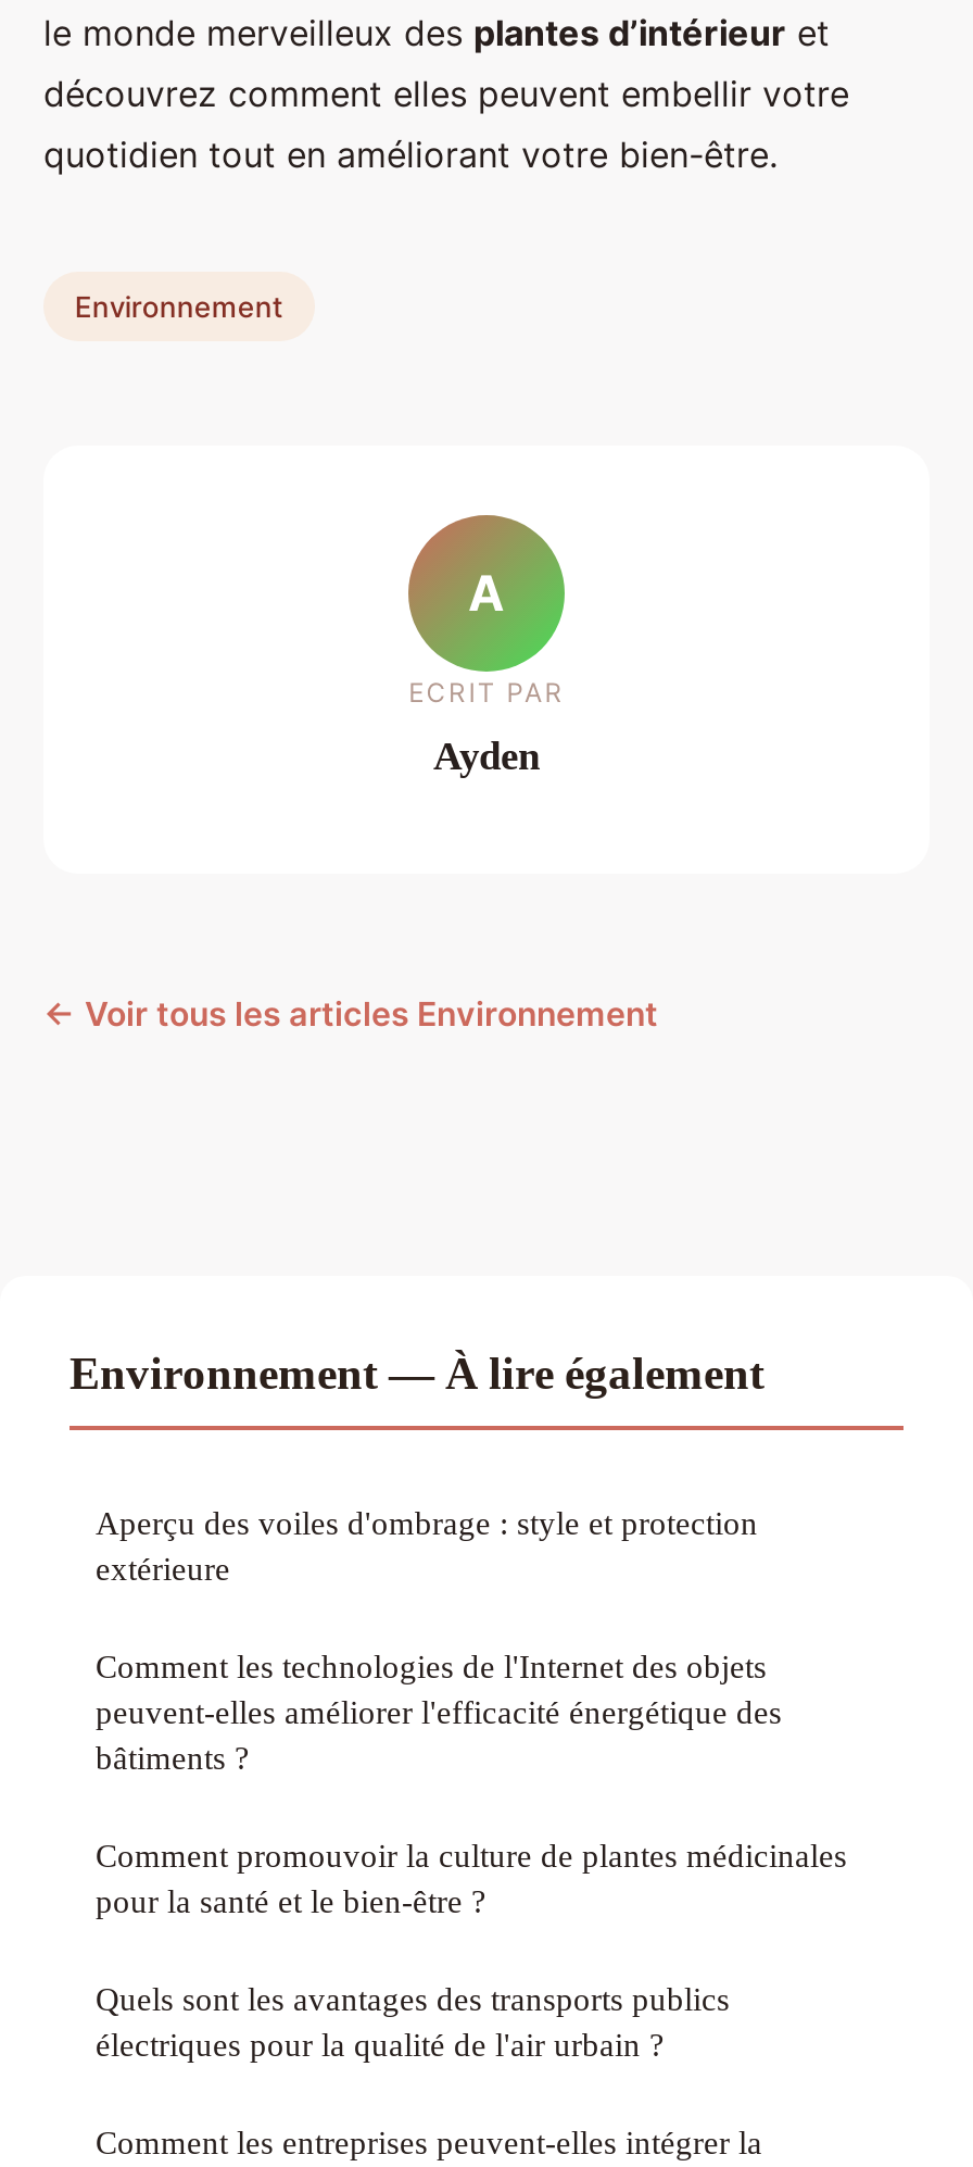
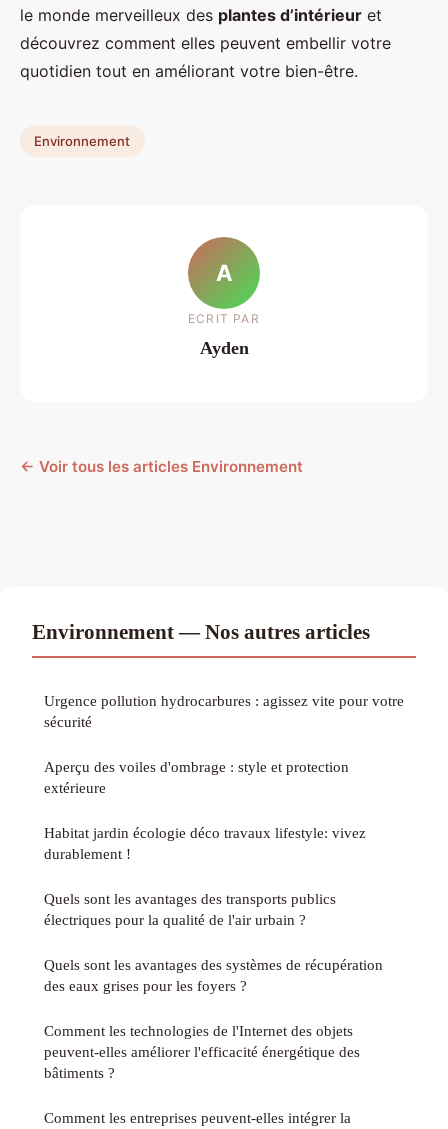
- Environnement — À lire également
+ Environnement — Nos autres articles
+ Urgence pollution hydrocarbures : agissez vite pour votre
+ sécurité

+ Habitat jardin écologie déco travaux lifestyle: vivez
+ durablement !
+ Quels sont les avantages des systèmes de récupération
+ des eaux grises pour les foyers ?

moved down: Comment les technologies de l'Internet des objets | peuvent-elles améliorer l'efficacité énergétique des | bâtiments ?

- Comment promouvoir la culture de plantes médicinales
- pour la santé et le bien-être ?

moved up: Quels sont les avantages des transports publics | électriques pour la qualité de l'air urbain ?
